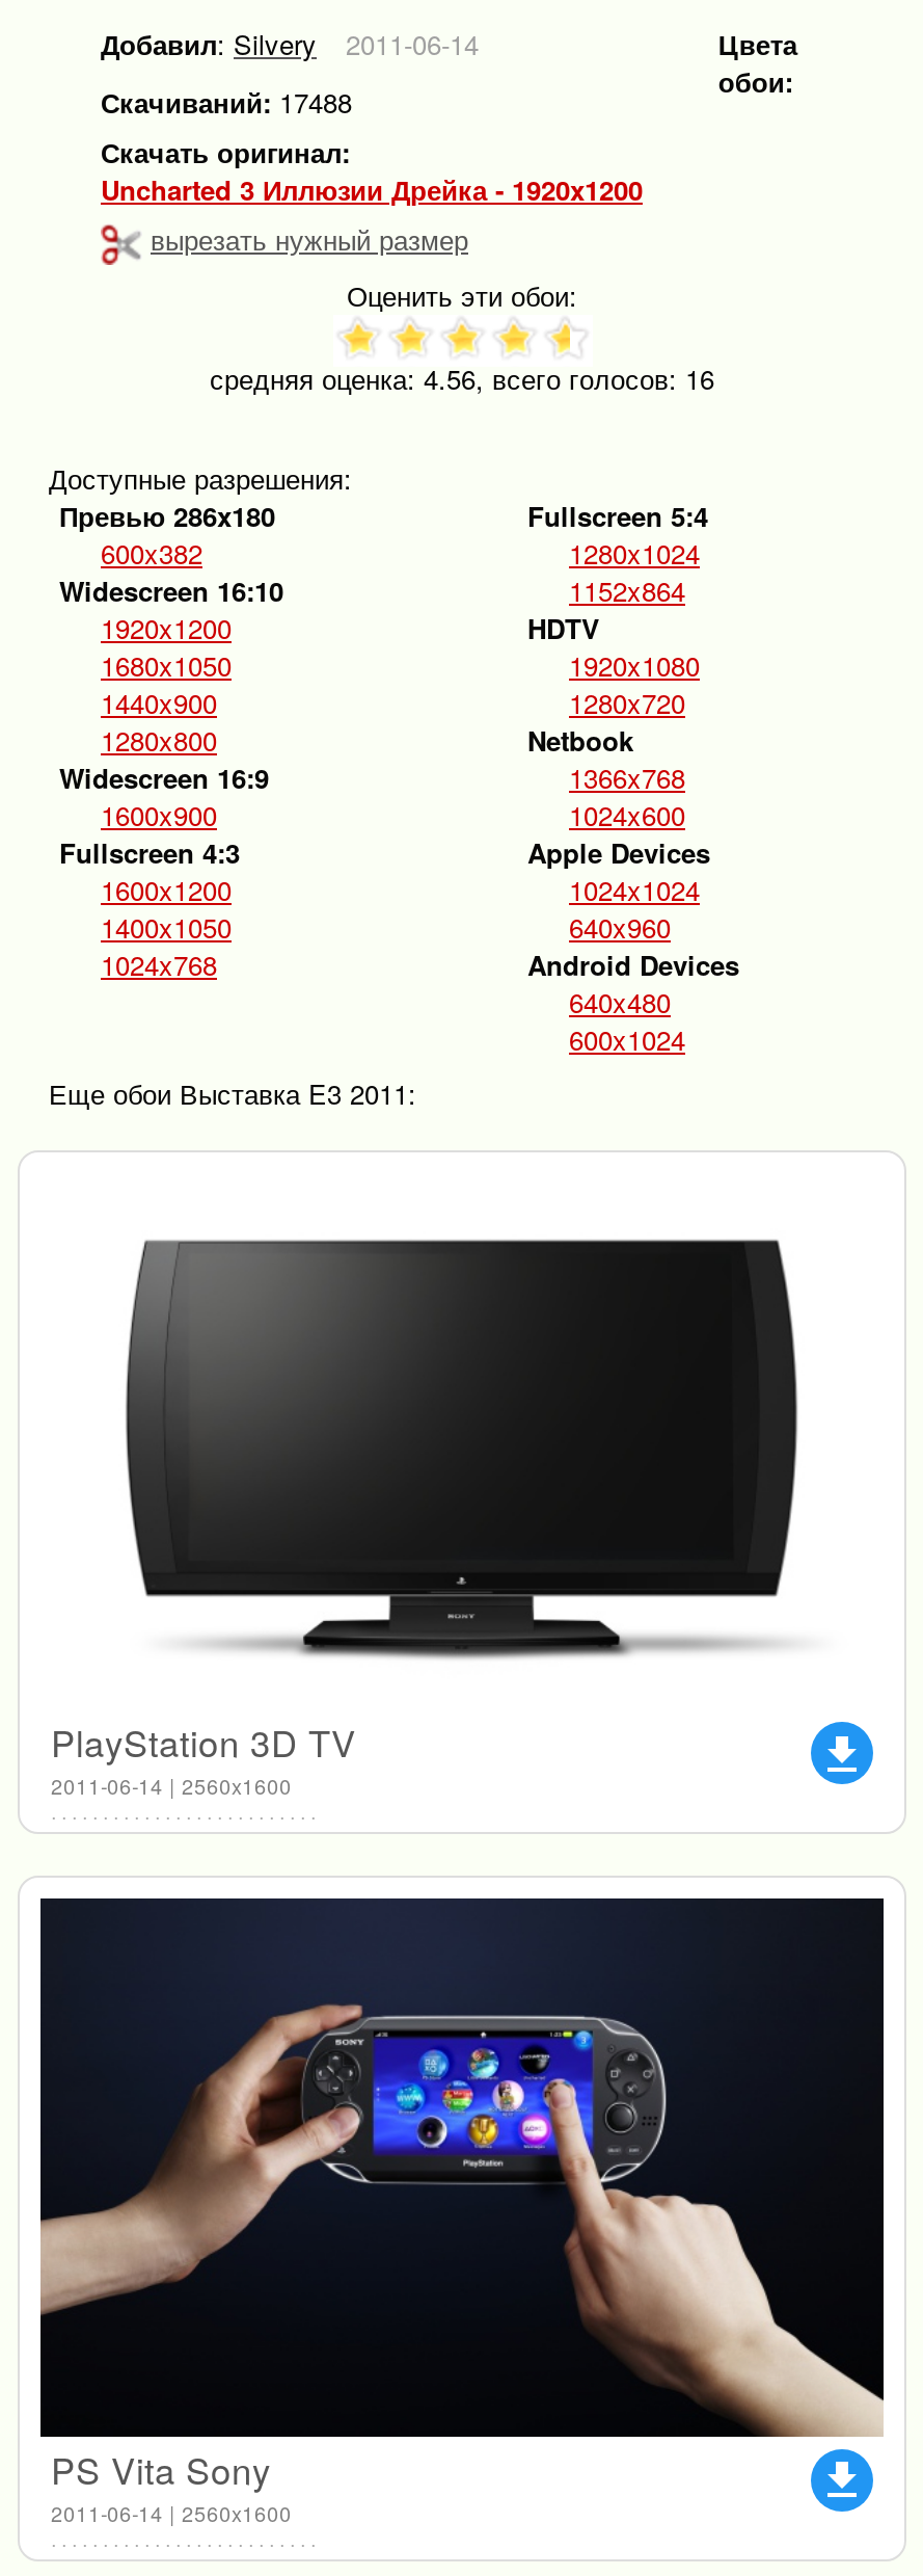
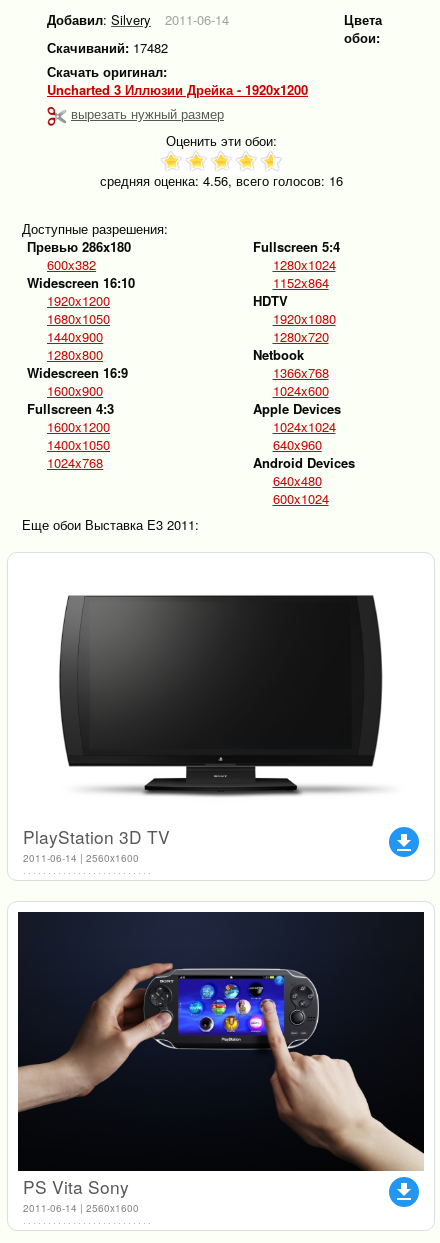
- Скачиваний: 17488
+ Скачиваний: 17482
